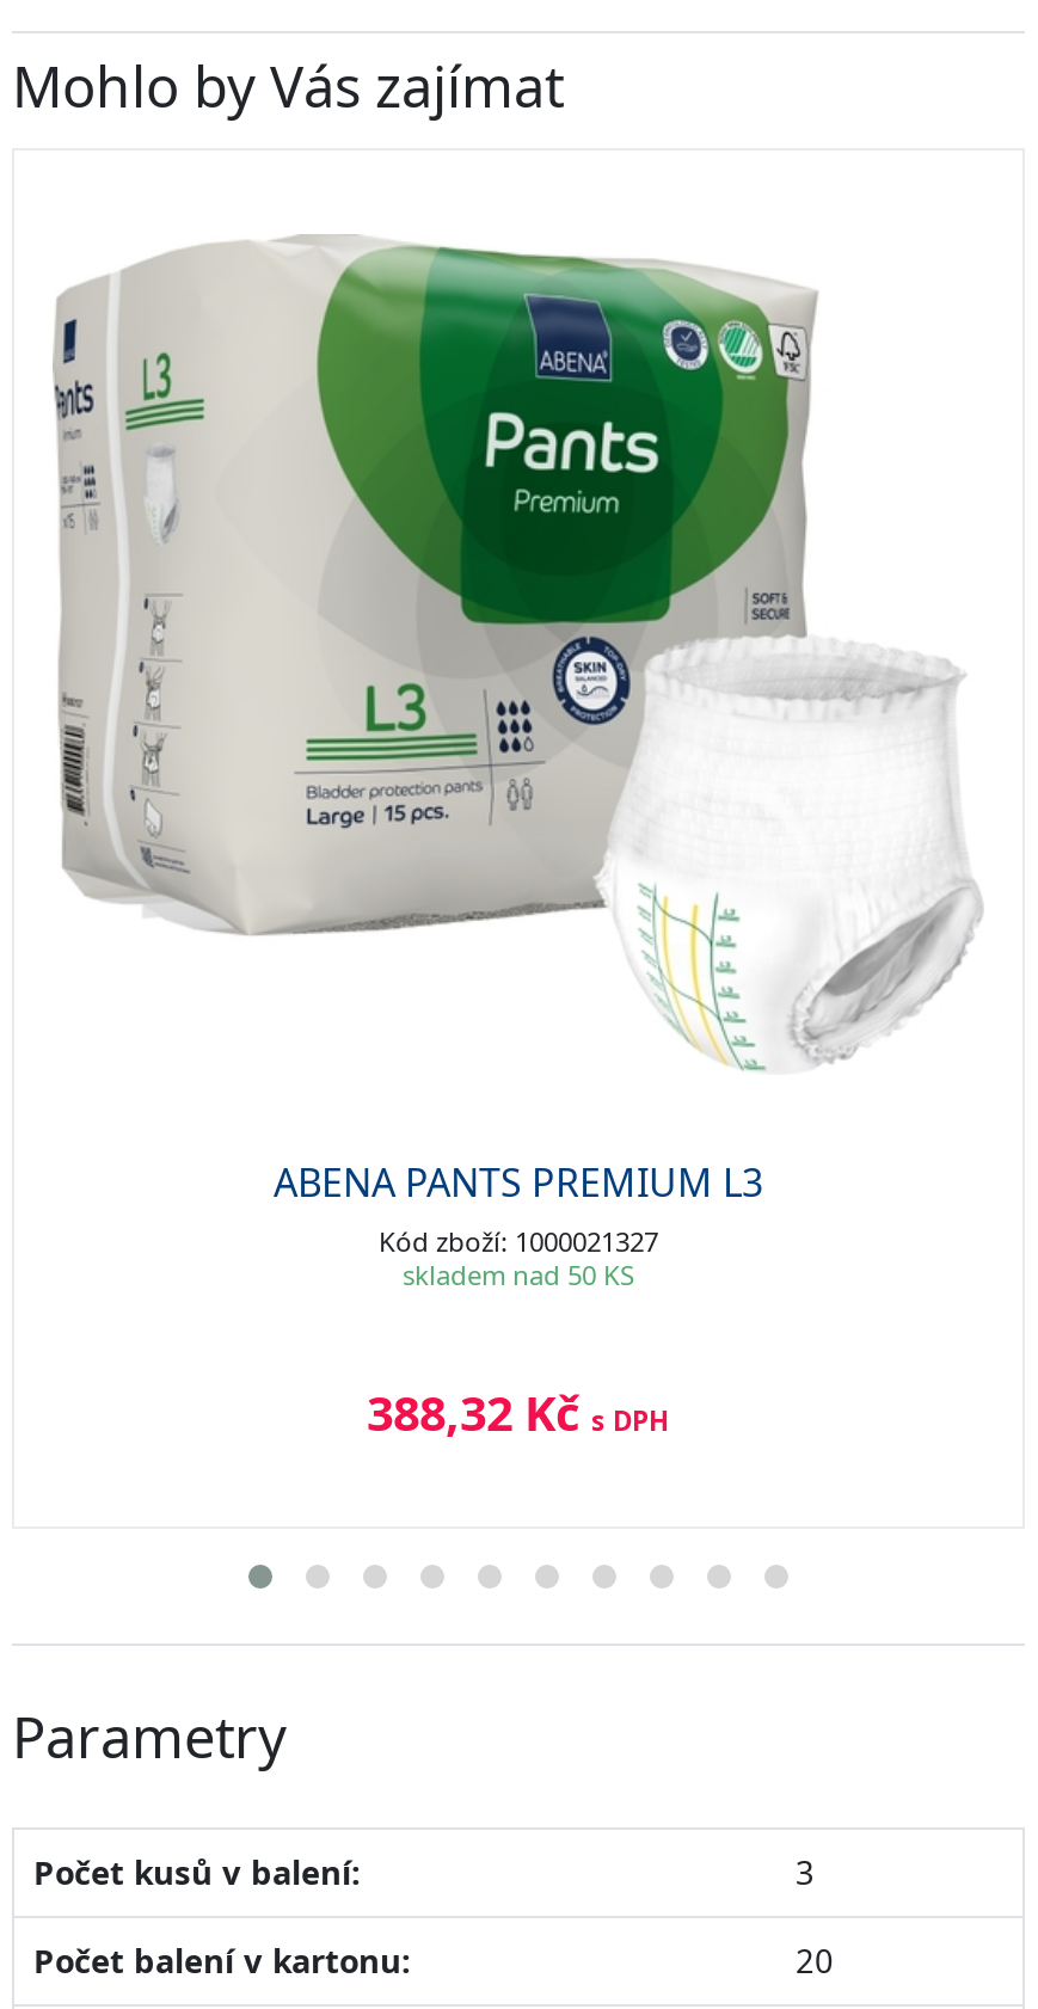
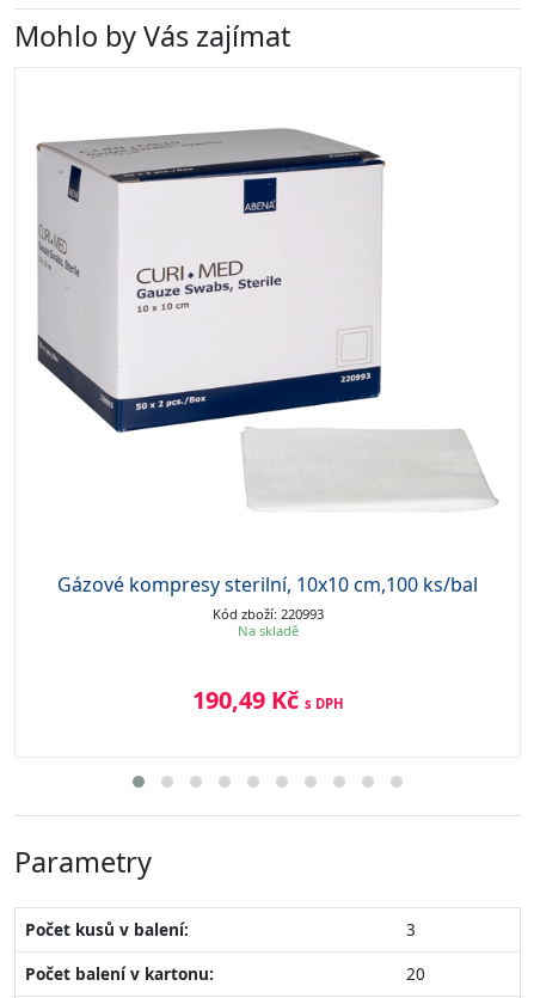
- [image]
- ABENA PANTS PREMIUM L3
- Kód zboží: 1000021327
- skladem nad 50 KS
+ [image]
+ Gázové kompresy sterilní, 10x10 cm,100 ks/bal
+ Kód zboží: 220993
+ Na skladě

- 388,32 Kč s DPH
+ 190,49 Kč s DPH
